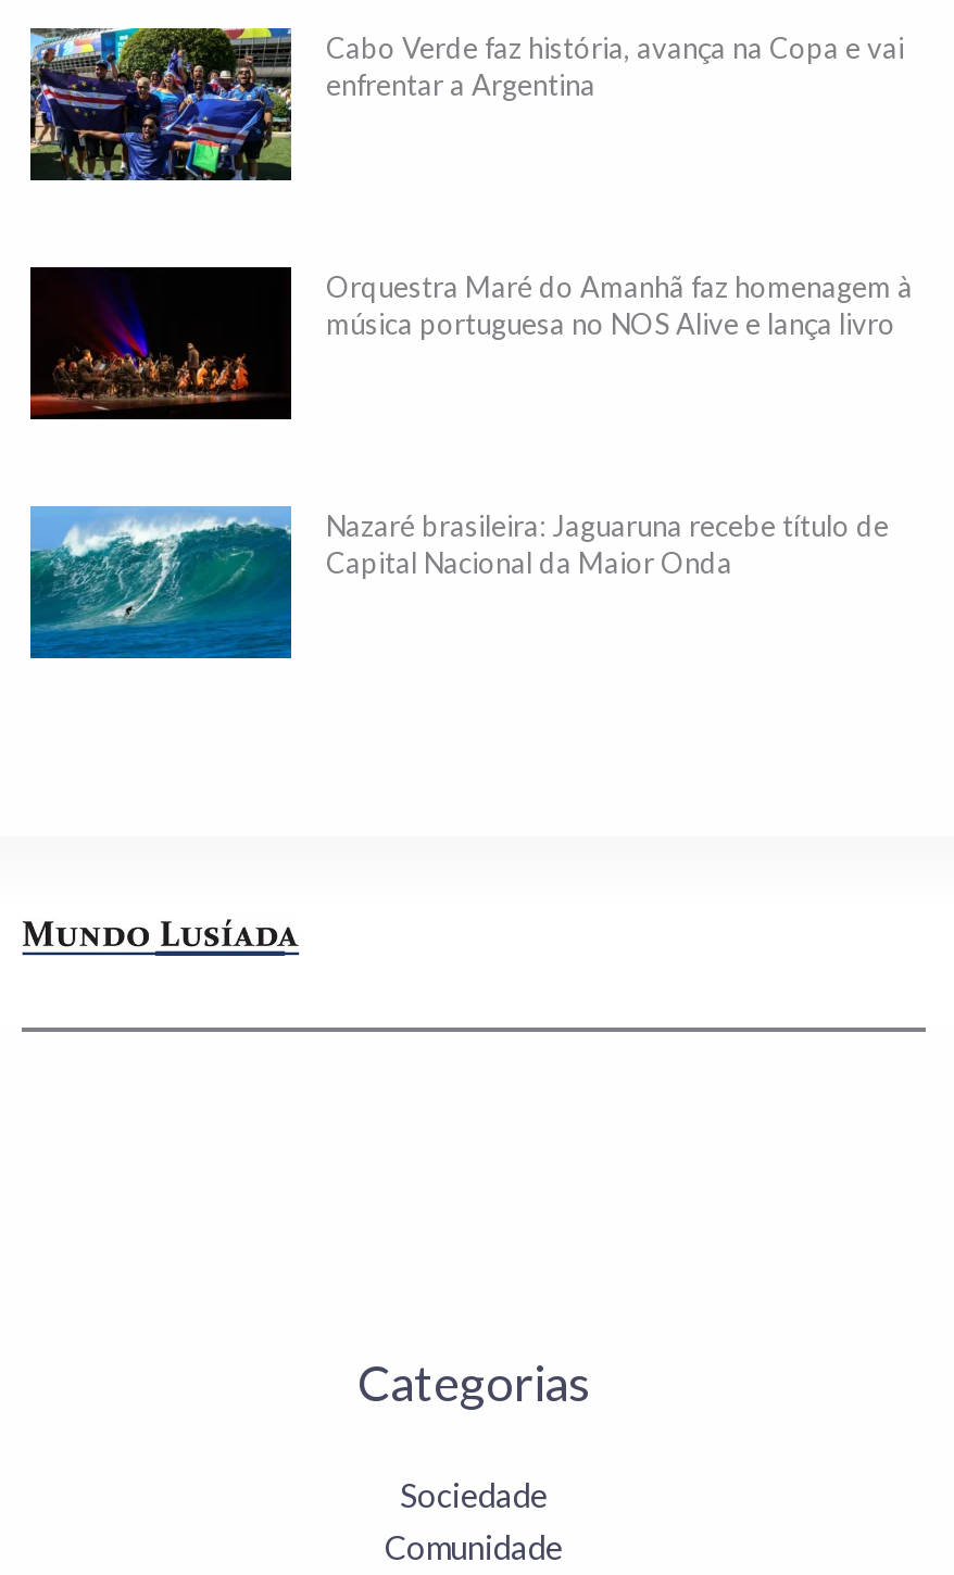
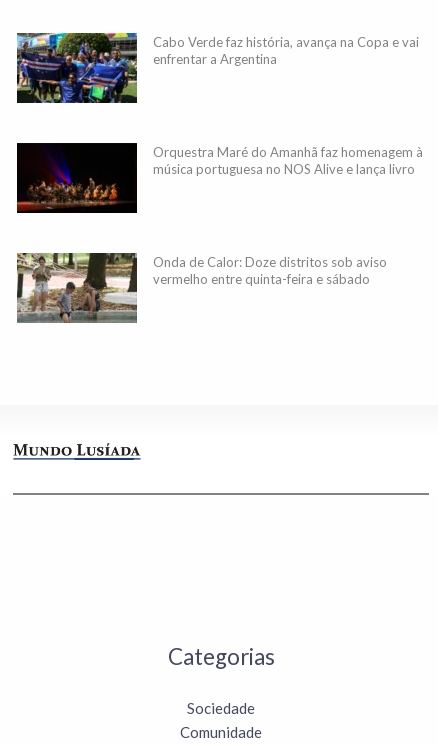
- [image]
- Nazaré brasileira: Jaguaruna recebe título de
- Capital Nacional da Maior Onda
+ [image]
+ Onda de Calor: Doze distritos sob aviso
+ vermelho entre quinta-feira e sábado
